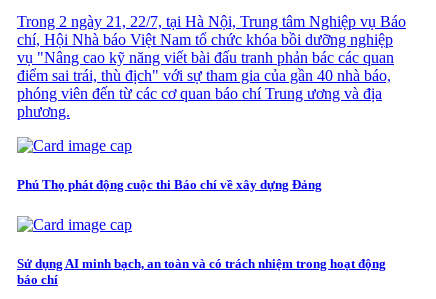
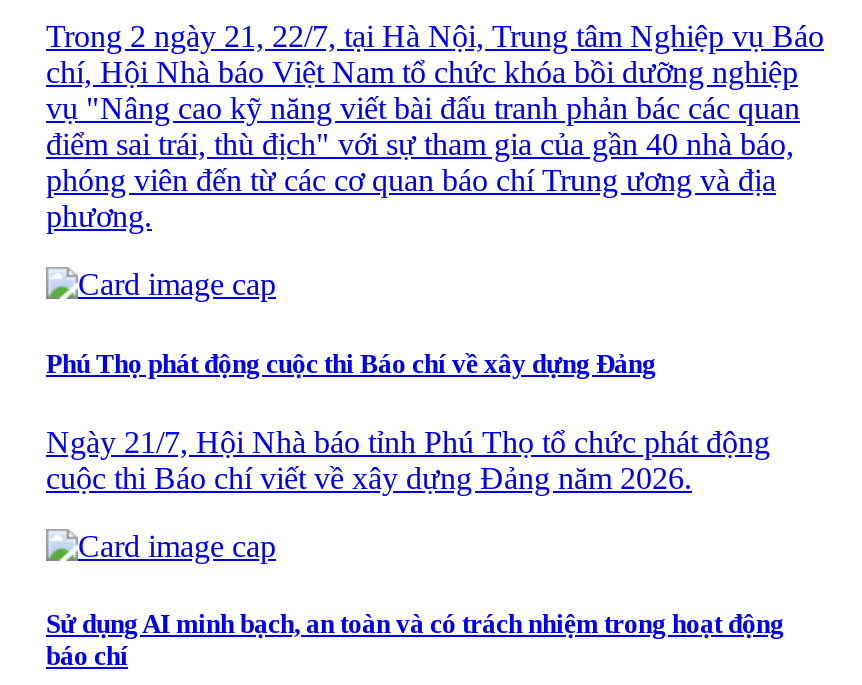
+ Ngày 21/7, Hội Nhà báo tỉnh Phú Thọ tổ chức phát động
+ cuộc thi Báo chí viết về xây dựng Đảng năm 2026.
